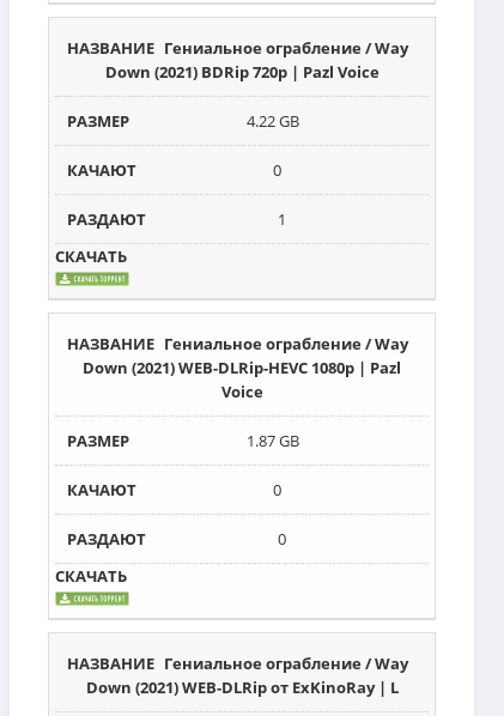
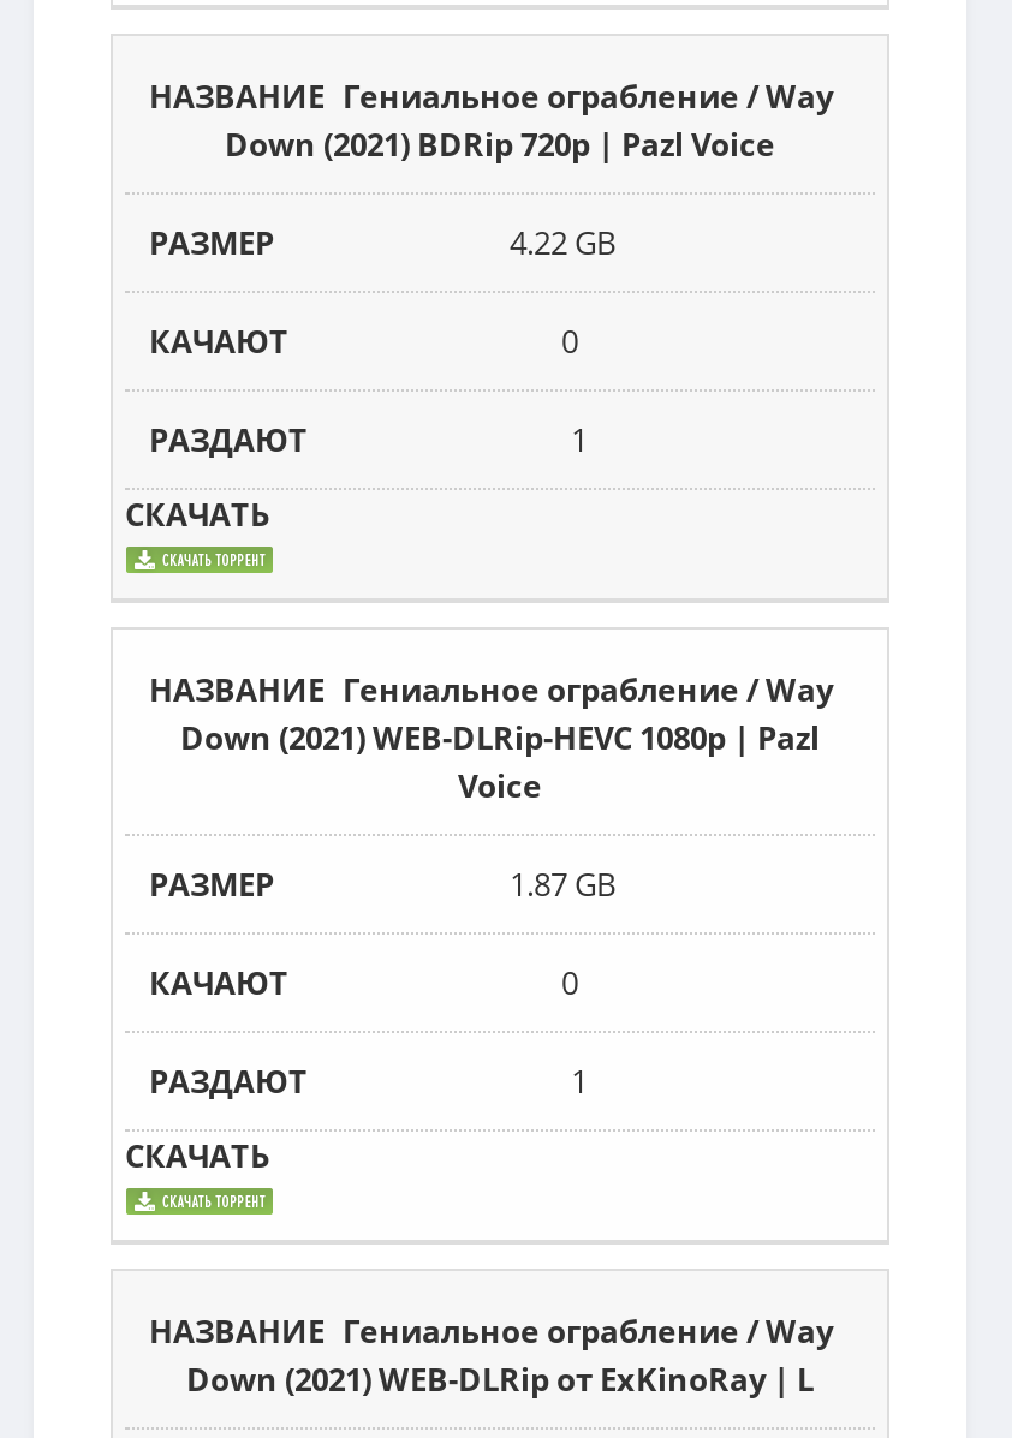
- 0
+ 1
